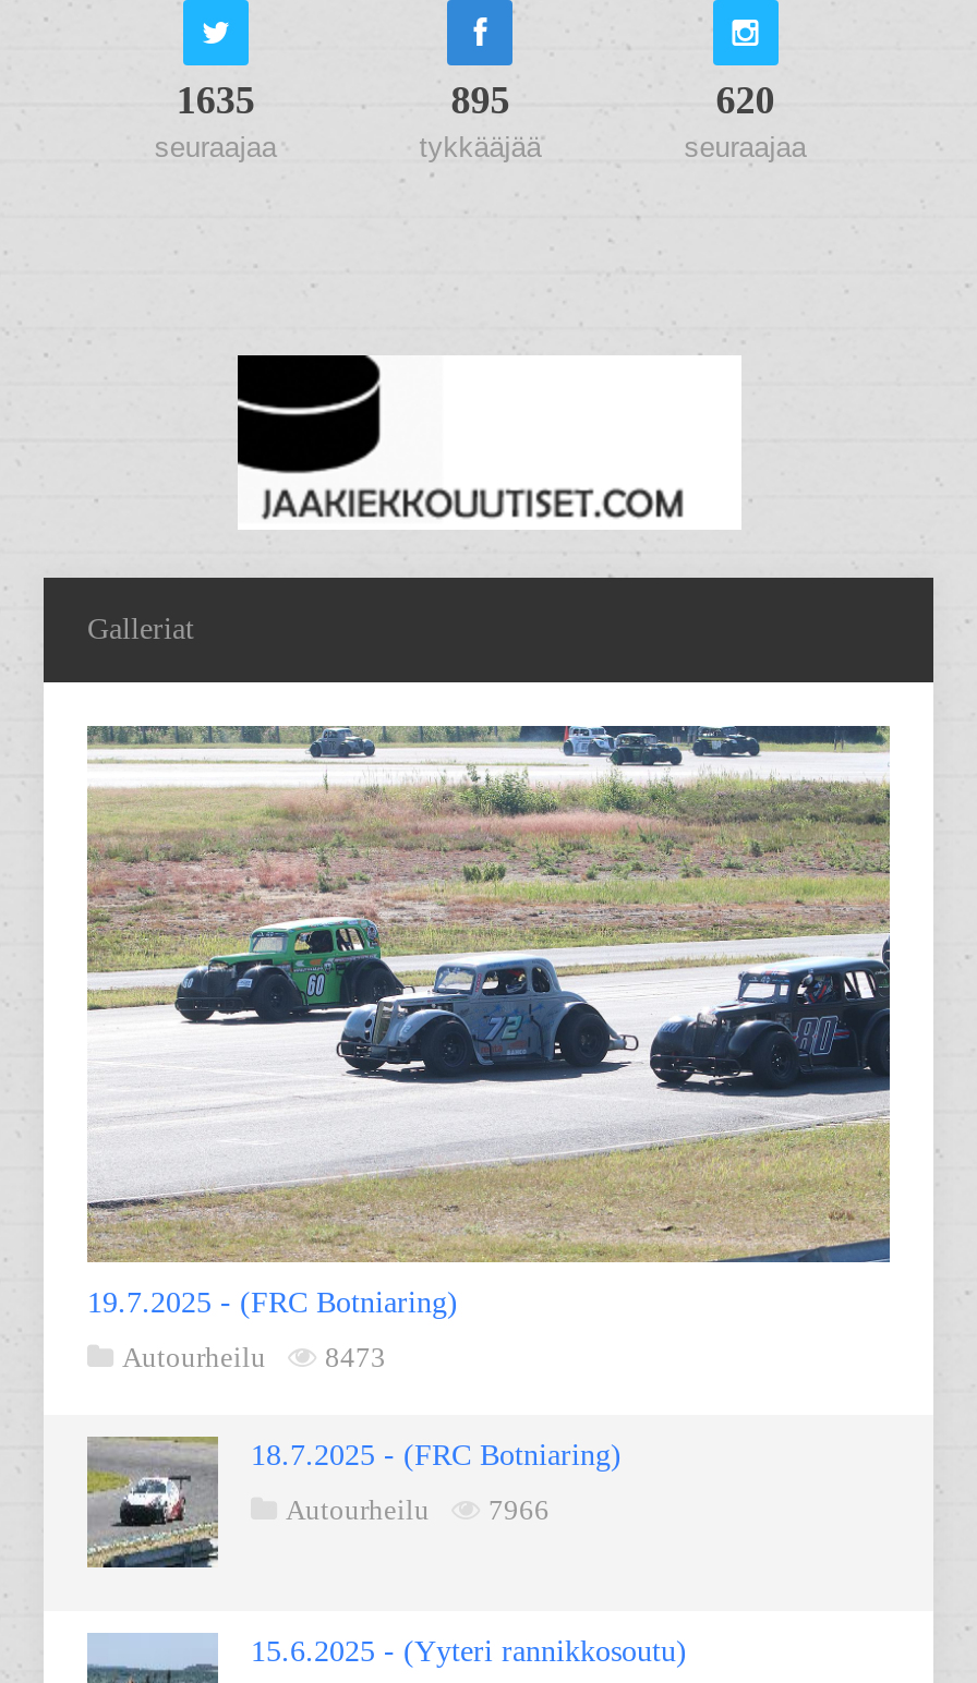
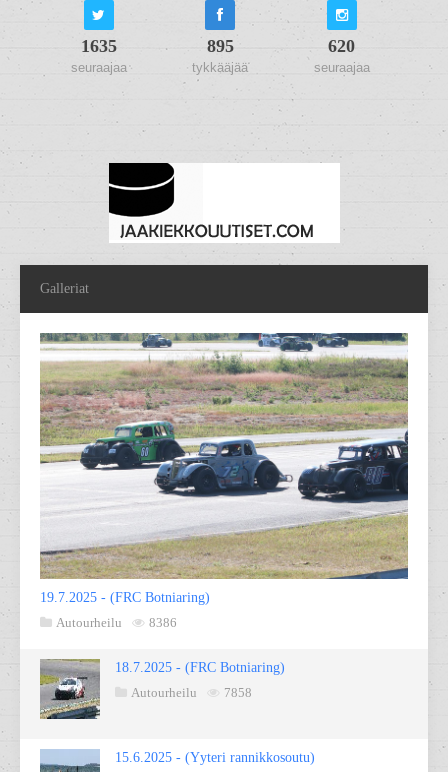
- Autourheilu 8473
+ Autourheilu 8386

- Autourheilu 7966
+ Autourheilu 7858
